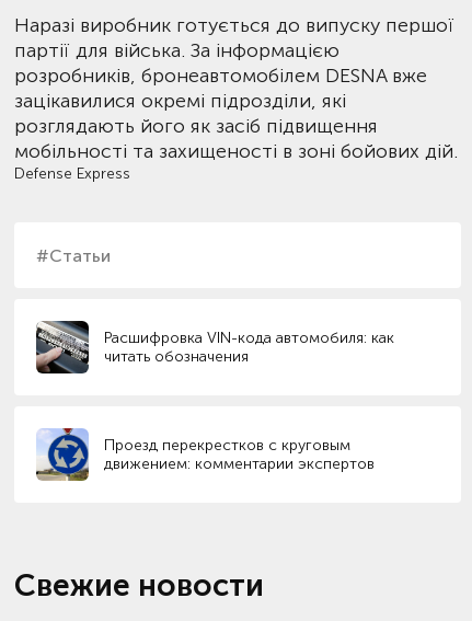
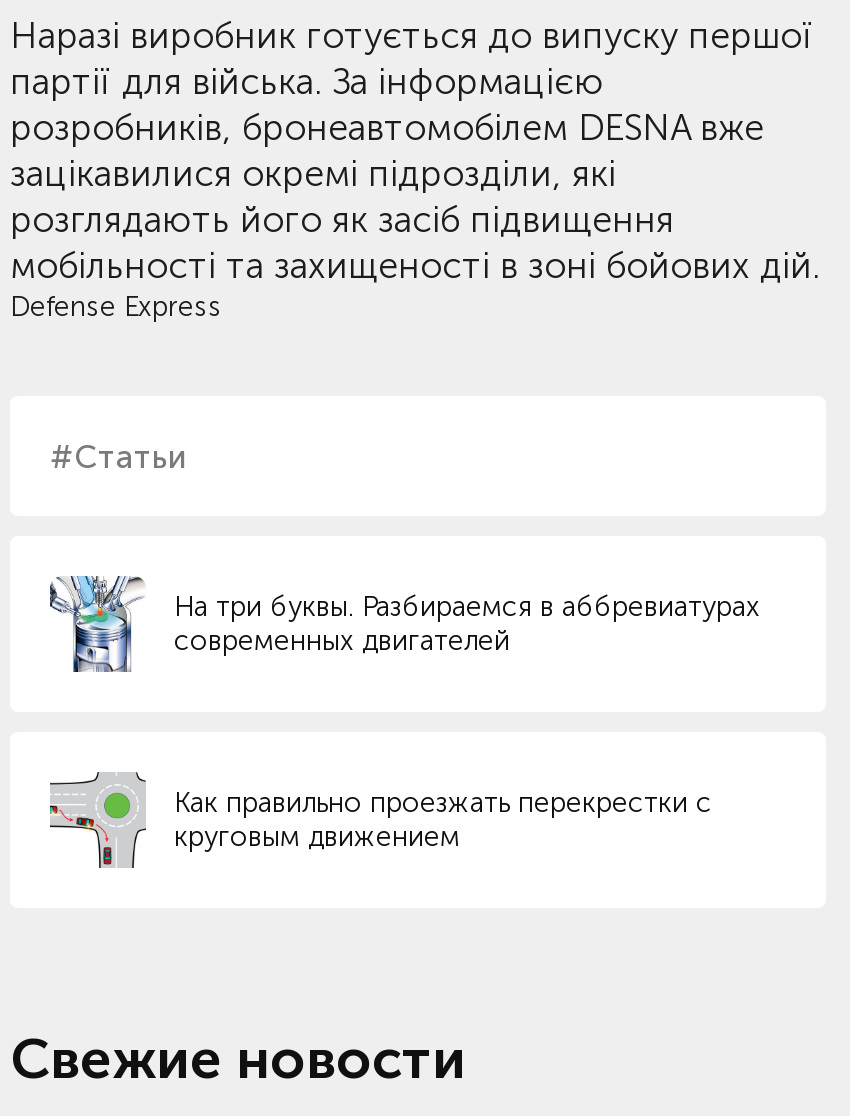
- [image]
- Расшифровка VIN-кода автомобиля: как
- читать обозначения
+ [image]
+ На три буквы. Разбираемся в аббревиатурах
+ современных двигателей

- [image]
- Проезд перекрестков с круговым
- движением: комментарии экспертов
+ [image]
+ Как правильно проезжать перекрестки с
+ круговым движением
